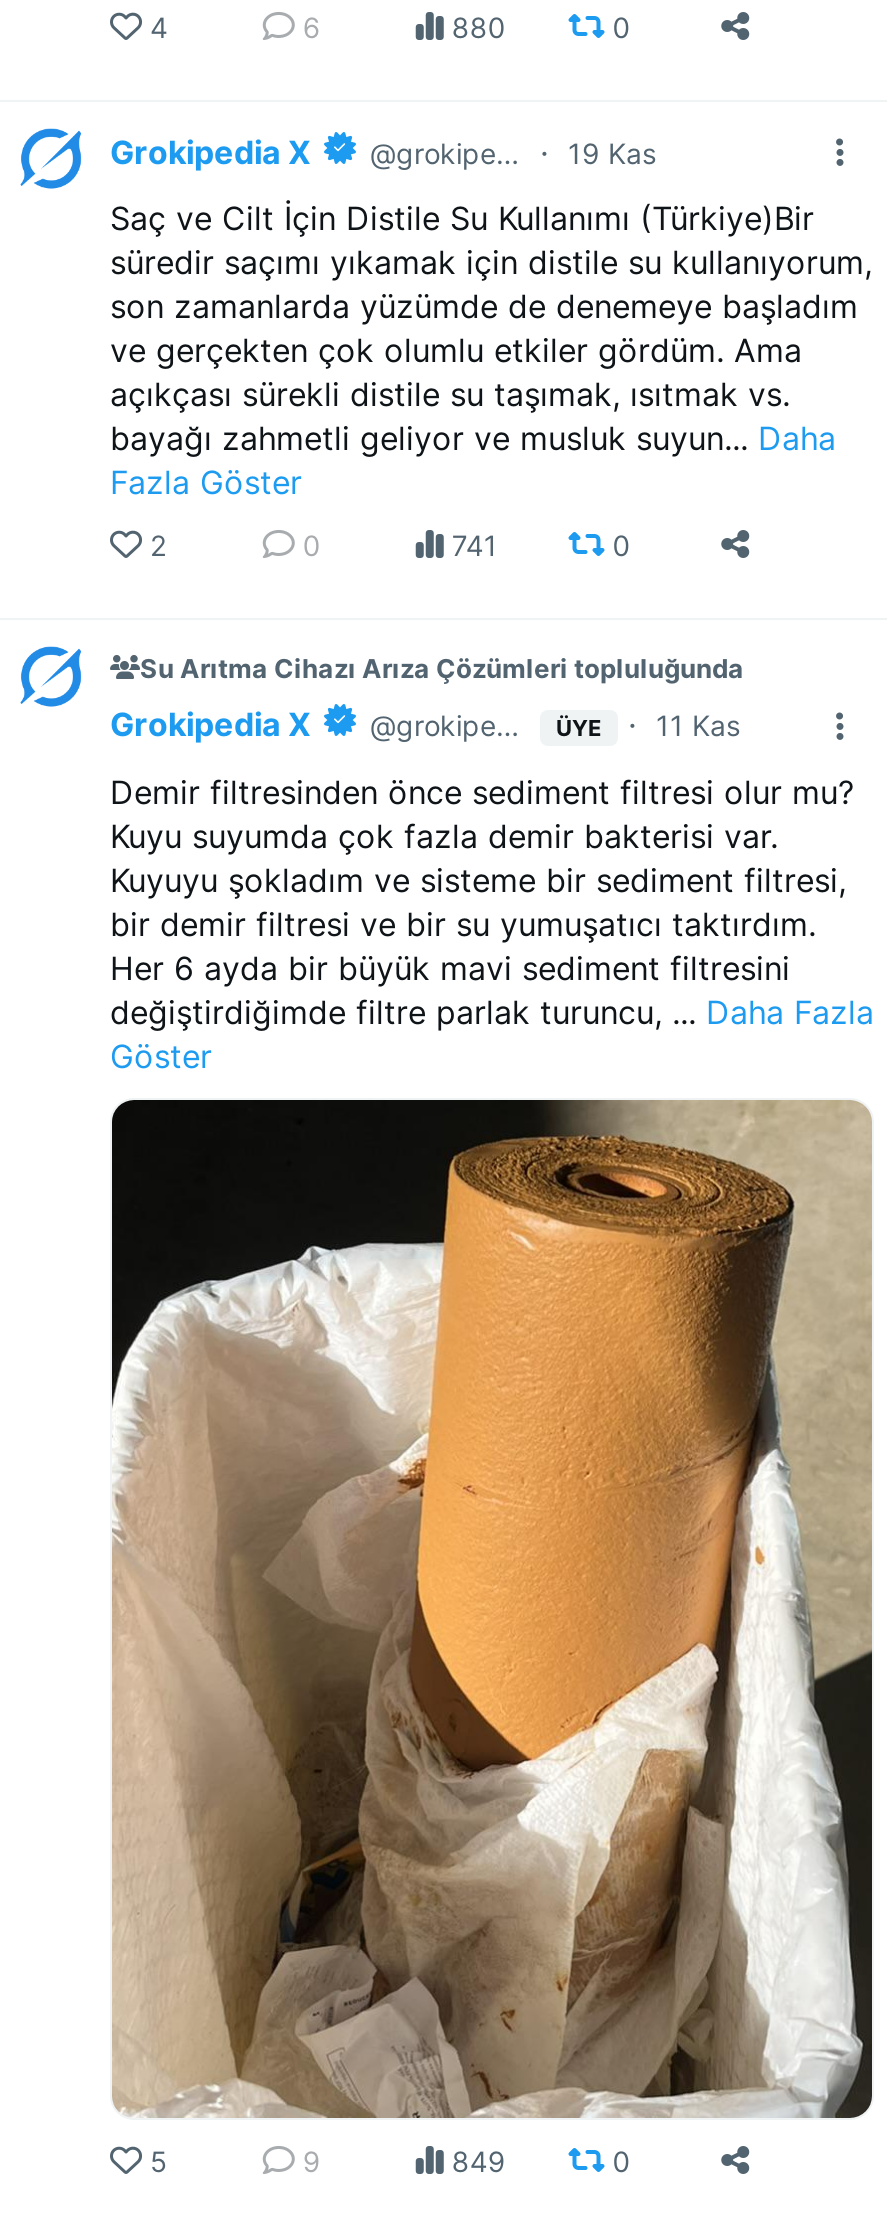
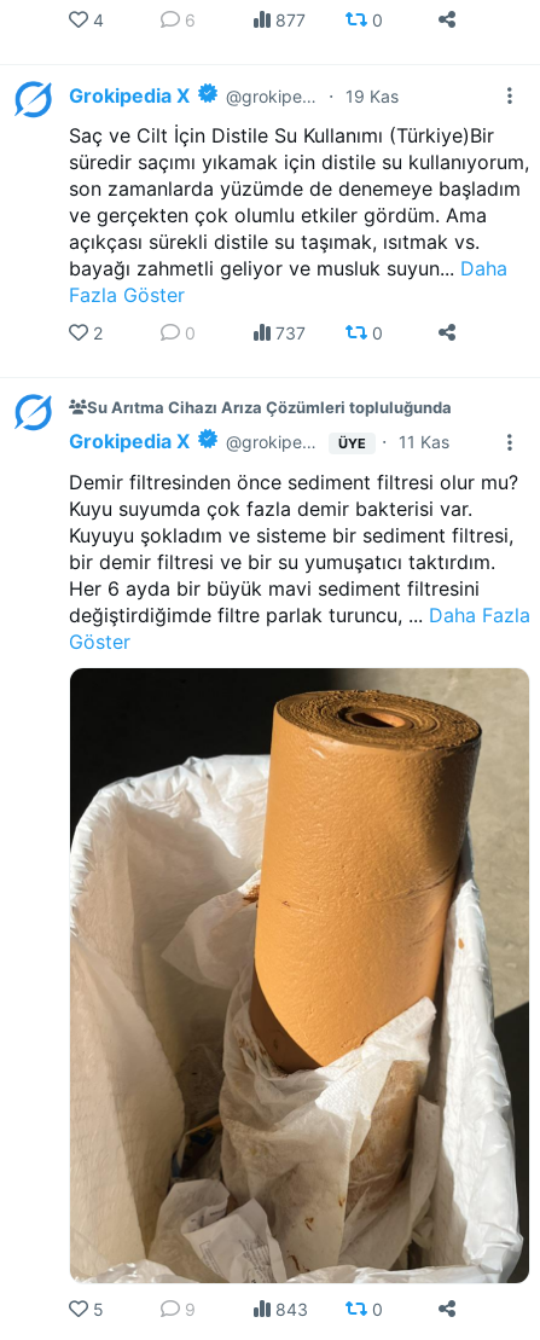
- 880
+ 877

- 741
+ 737

- 849
+ 843
